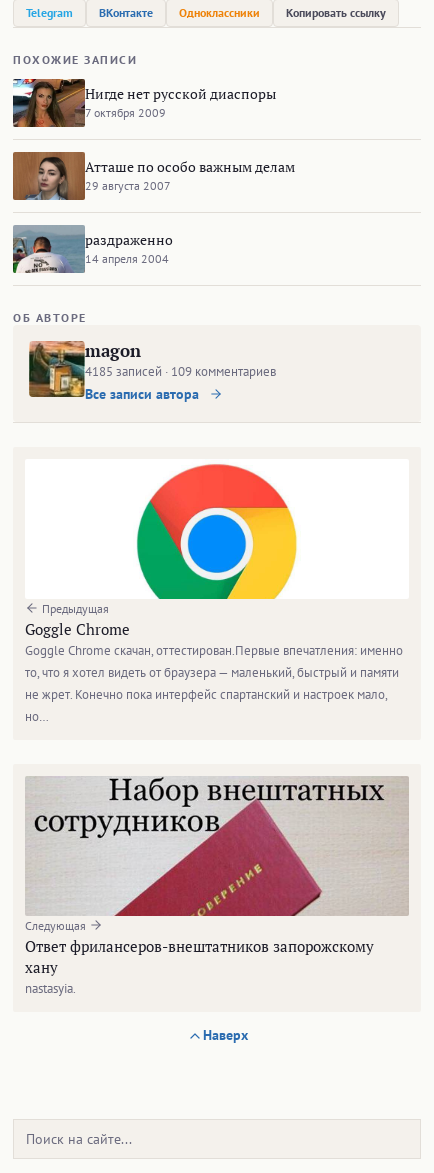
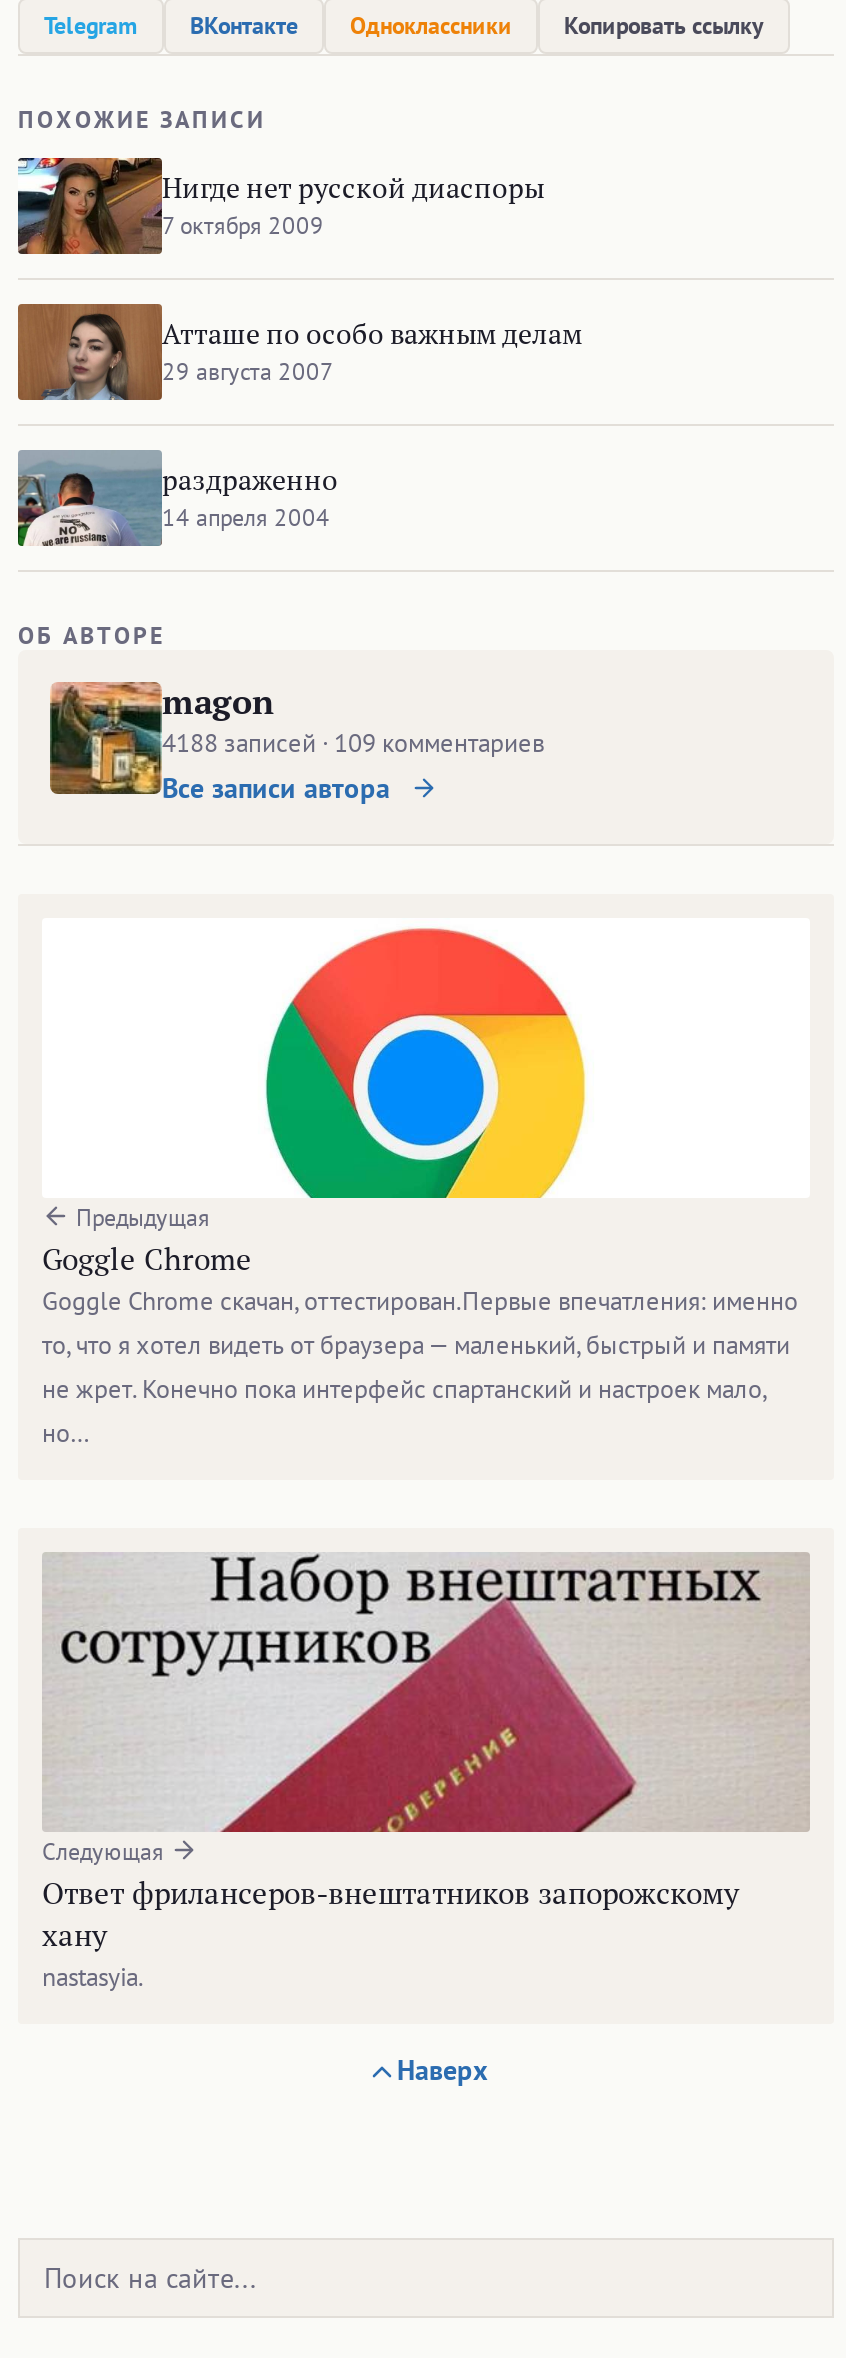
- 4185 записей · 109 комментариев
+ 4188 записей · 109 комментариев
